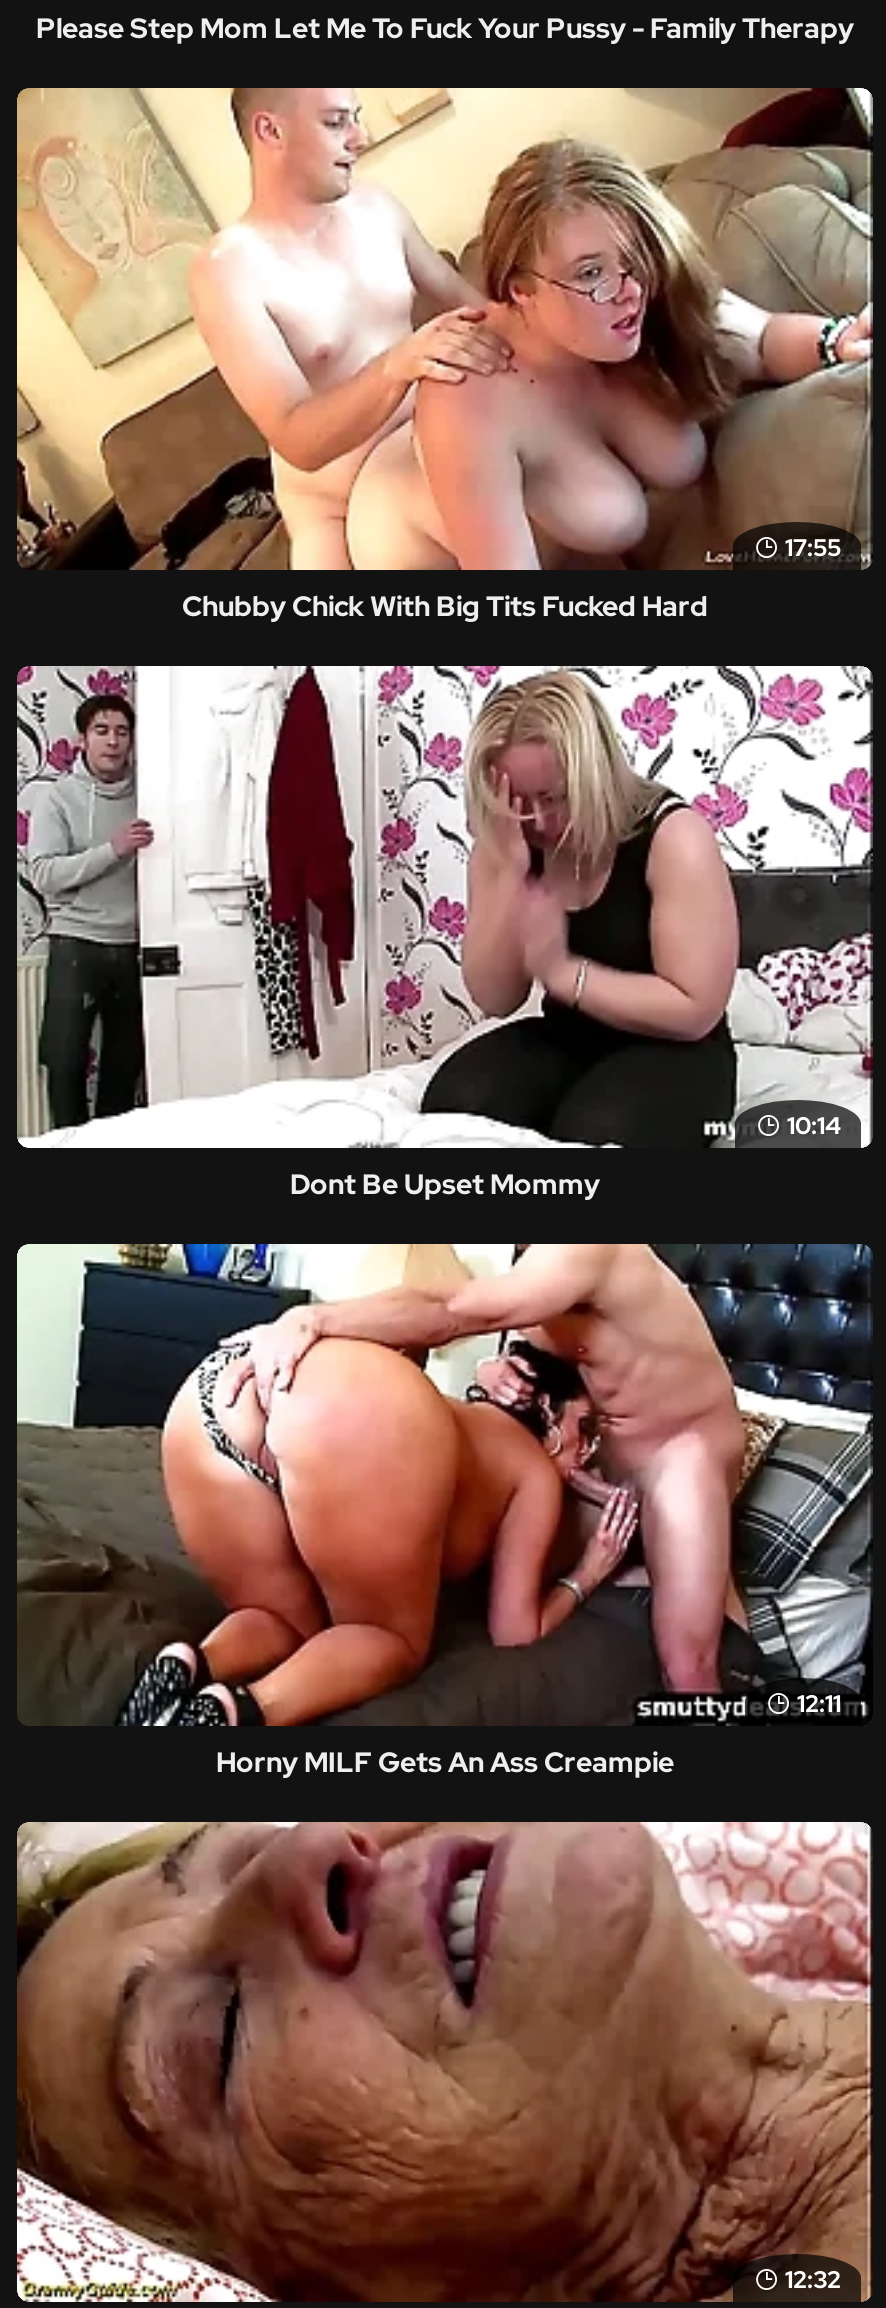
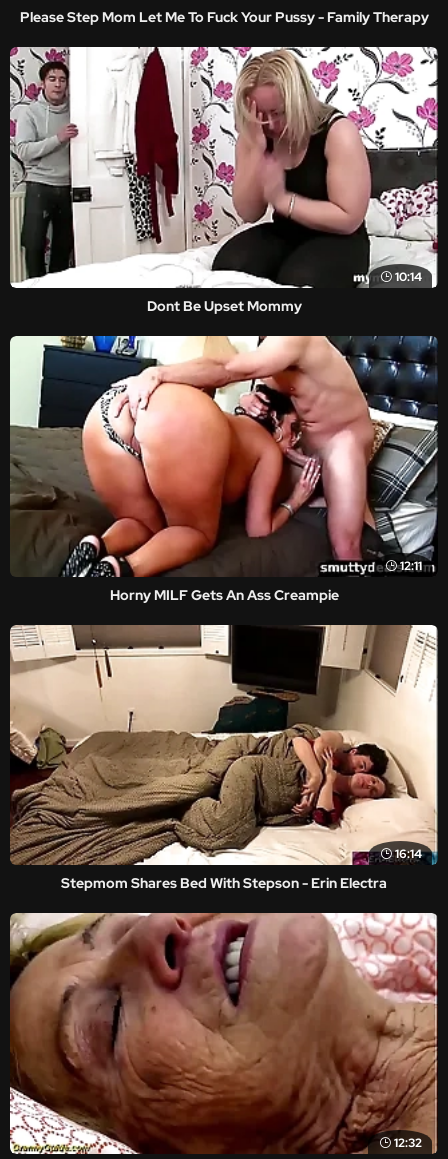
- [image]
- 17:55
- Chubby Chick With Big Tits Fucked Hard

moved up: [image] | 10:14 | Dont Be Upset Mommy | 12:11 | Horny MILF Gets An Ass Creampie

+ [image]
+ 16:14
+ Stepmom Shares Bed With Stepson - Erin Electra
